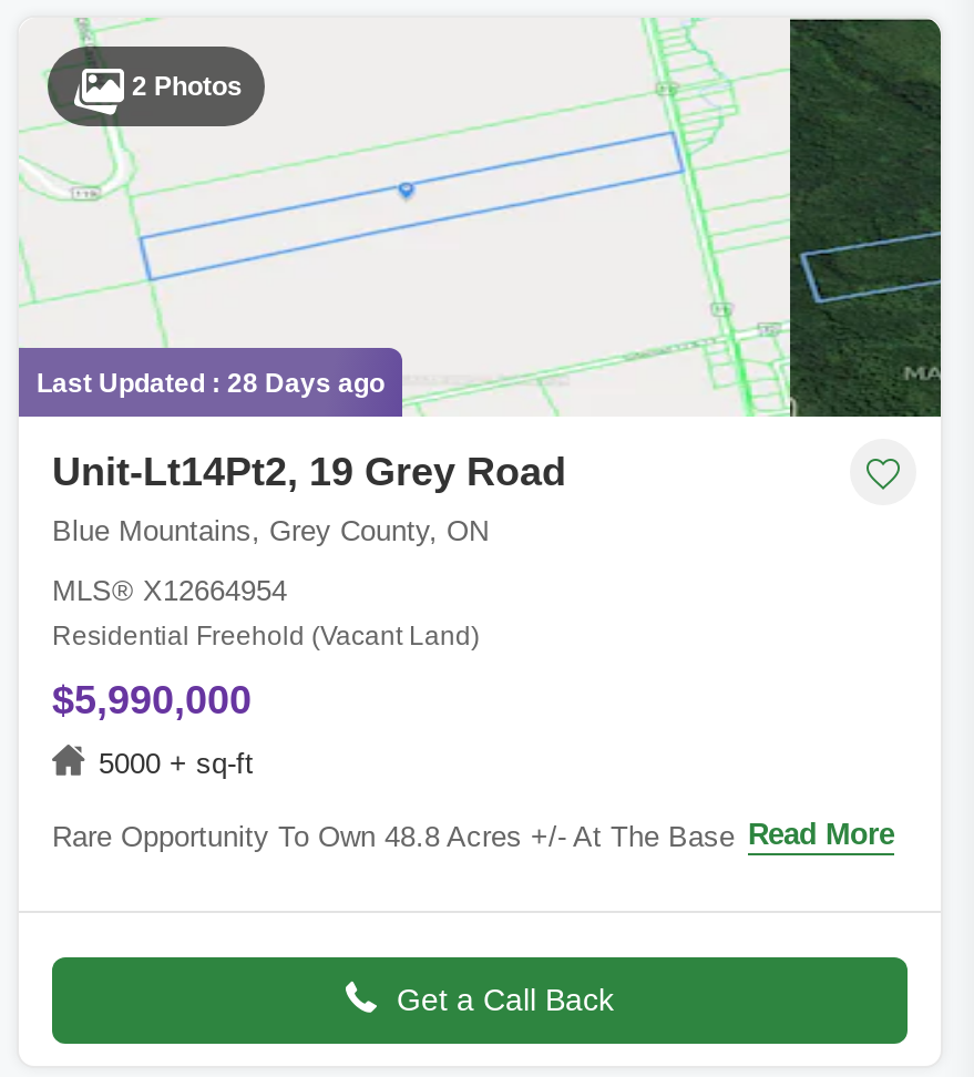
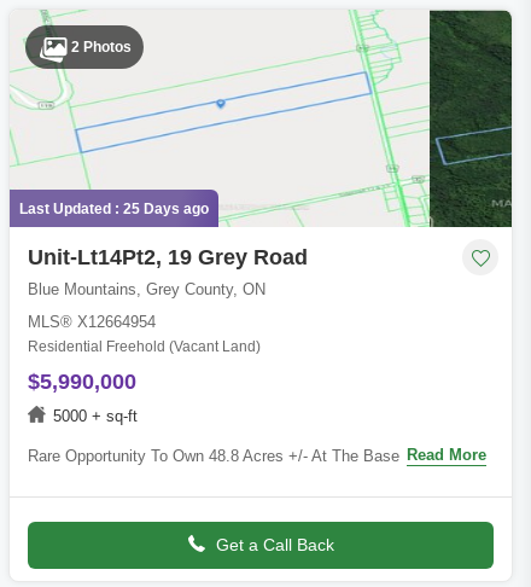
- Last Updated : 28 Days ago
+ Last Updated : 25 Days ago
